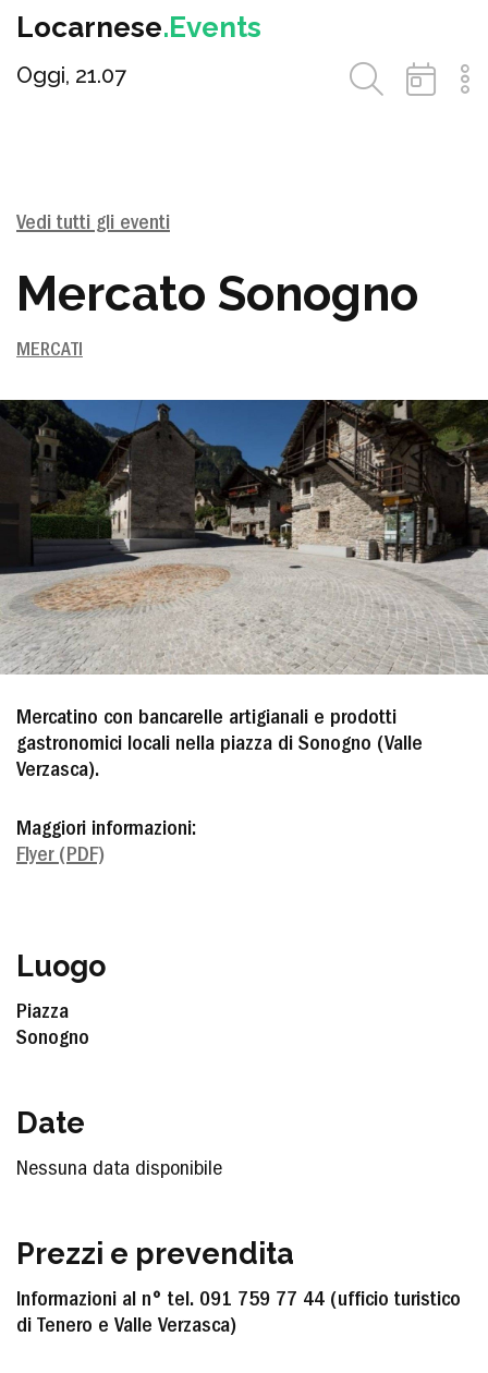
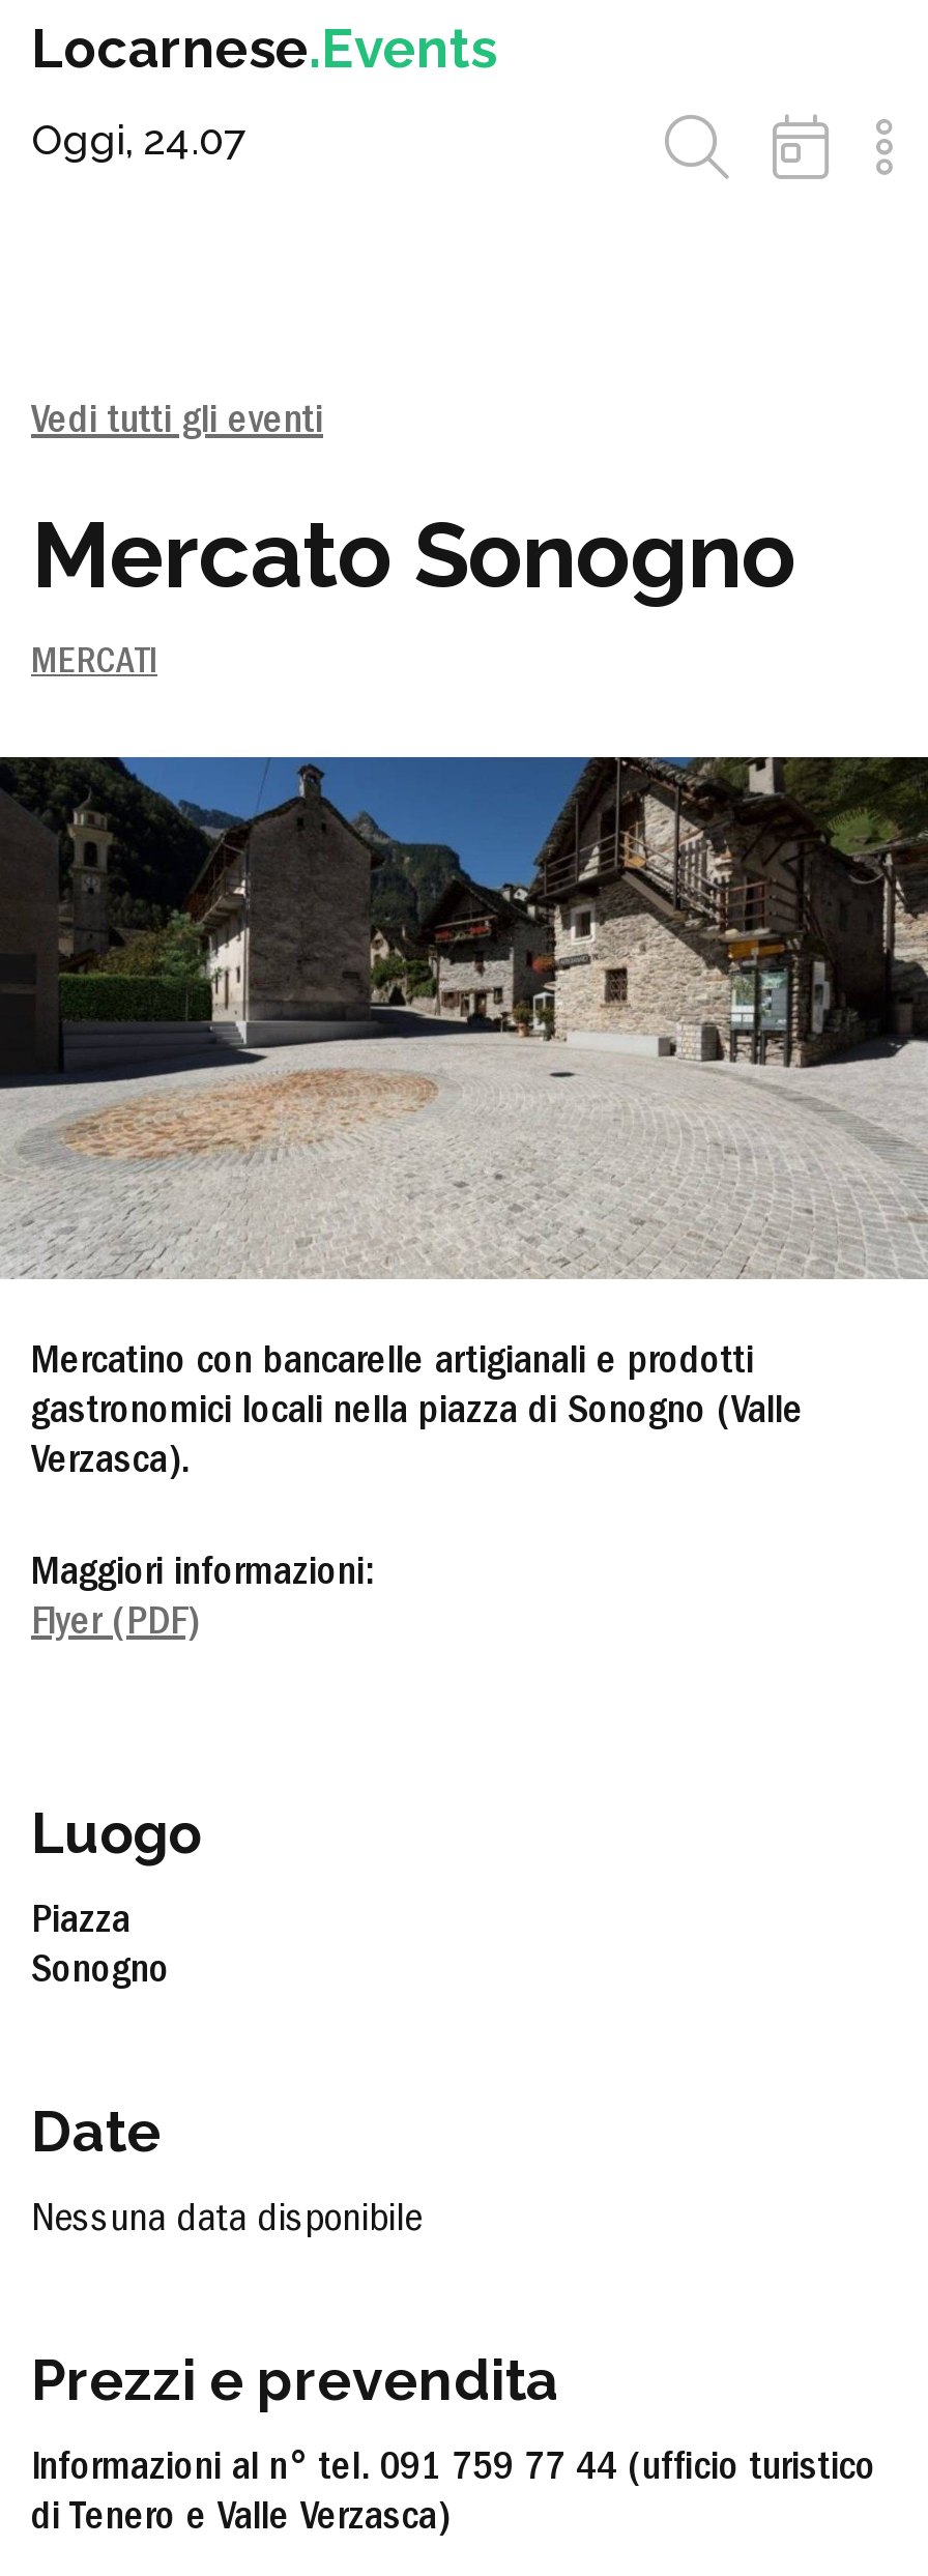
- Oggi, 21.07
+ Oggi, 24.07
